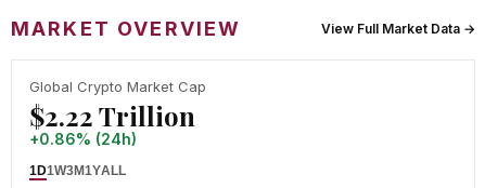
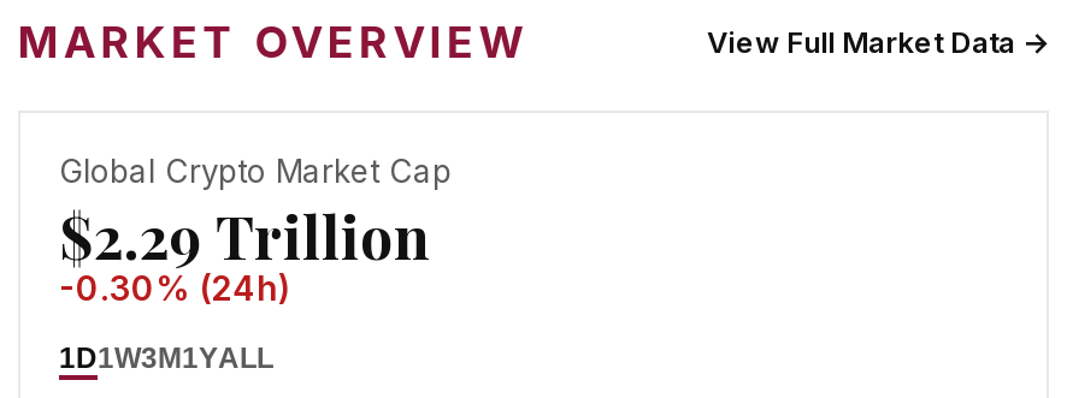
- $2.22 Trillion
+ $2.29 Trillion

- +0.86% (24h)
+ -0.30% (24h)
